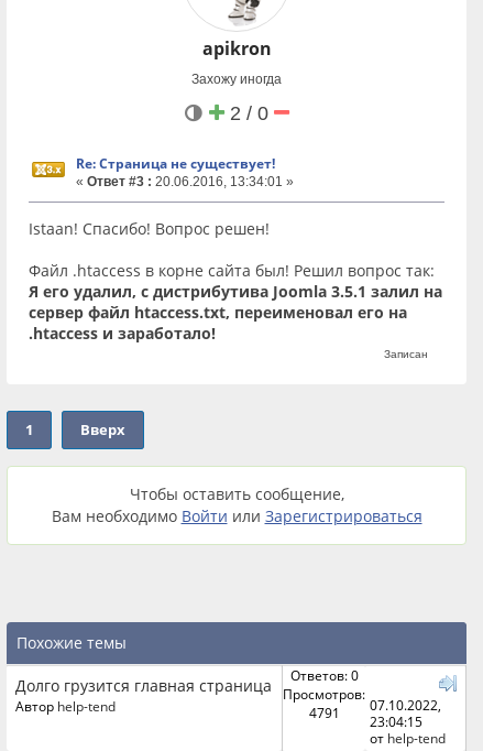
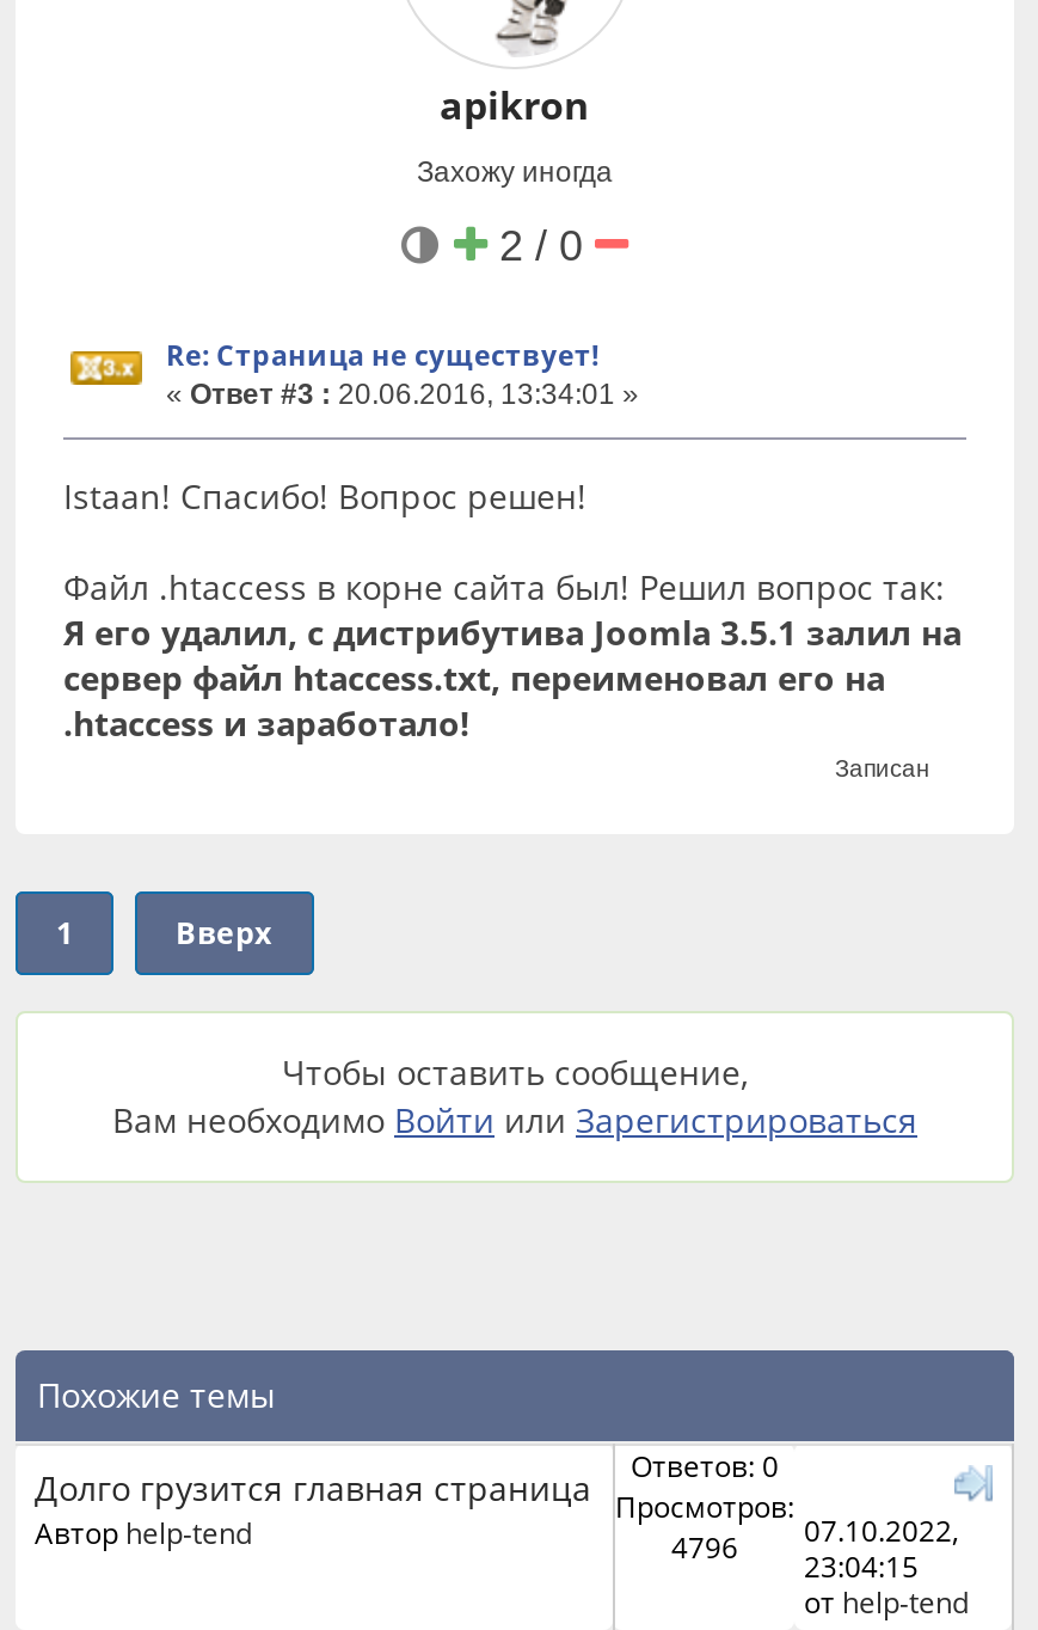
- 4791 07.10.2022, 23:04:15
+ 4796 07.10.2022, 23:04:15
